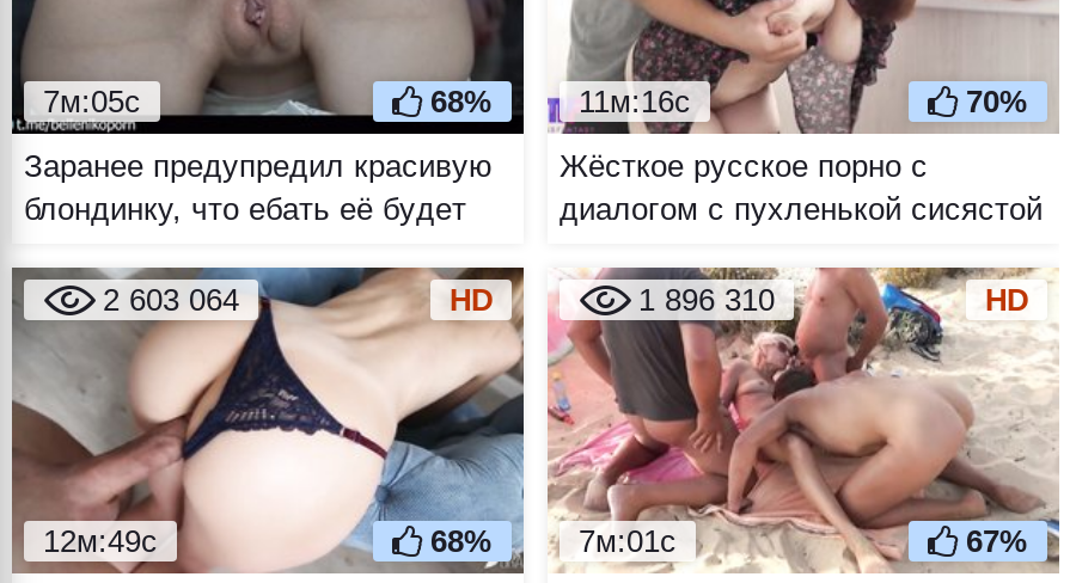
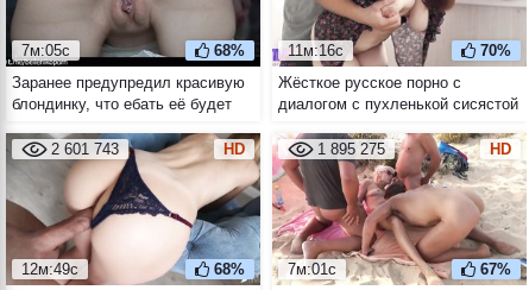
- 2 603 064
+ 2 601 743

- 1 896 310
+ 1 895 275
